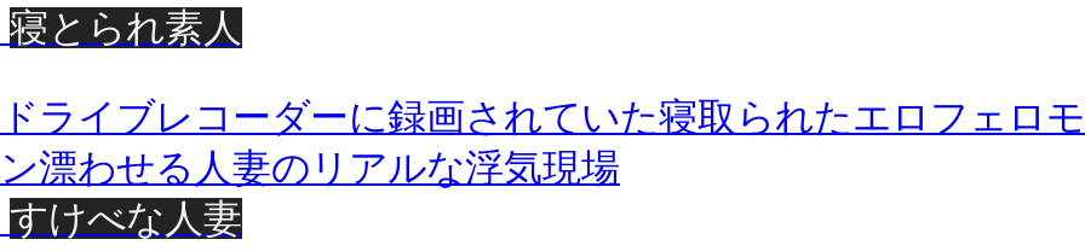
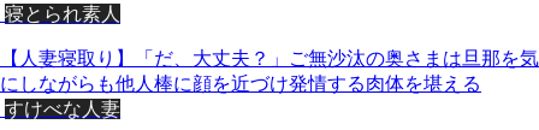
- ドライブレコーダーに録画されていた寝取られたエロフェロモ
- ン漂わせる人妻のリアルな浮気現場
+ 【人妻寝取り】「だ、大丈夫？」ご無沙汰の奥さまは旦那を気
+ にしながらも他人棒に顔を近づけ発情する肉体を堪える
